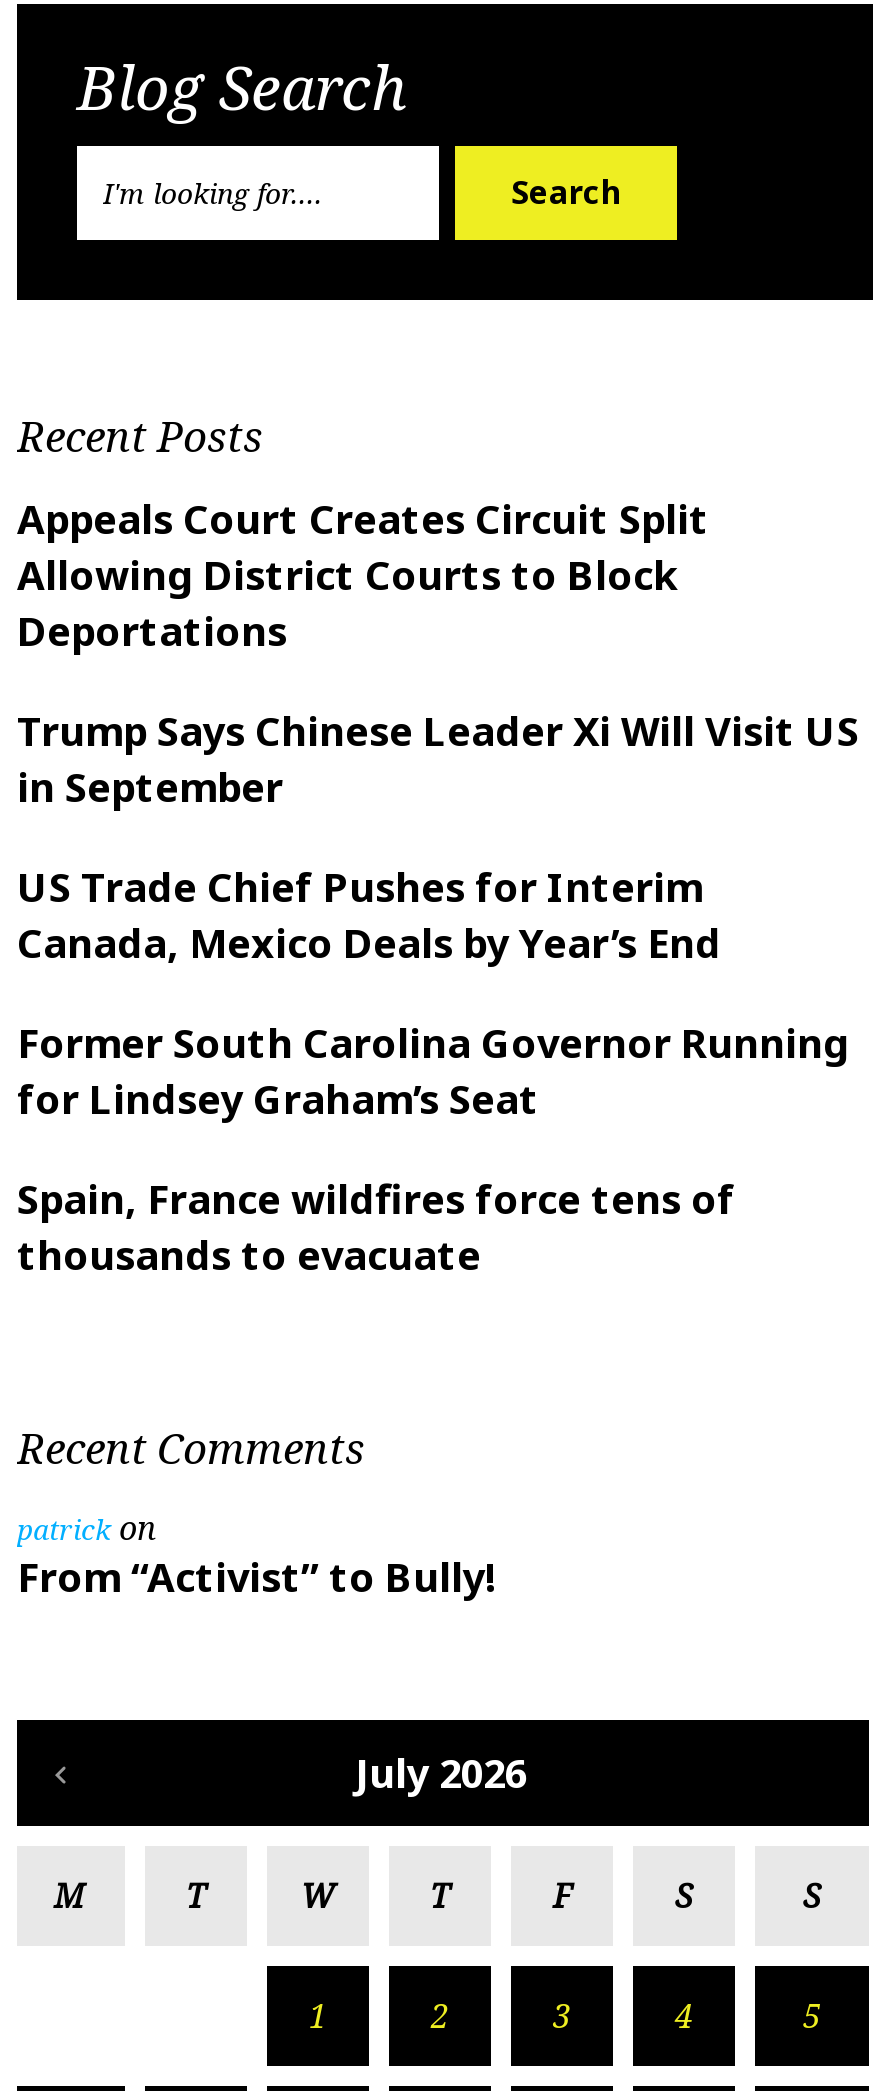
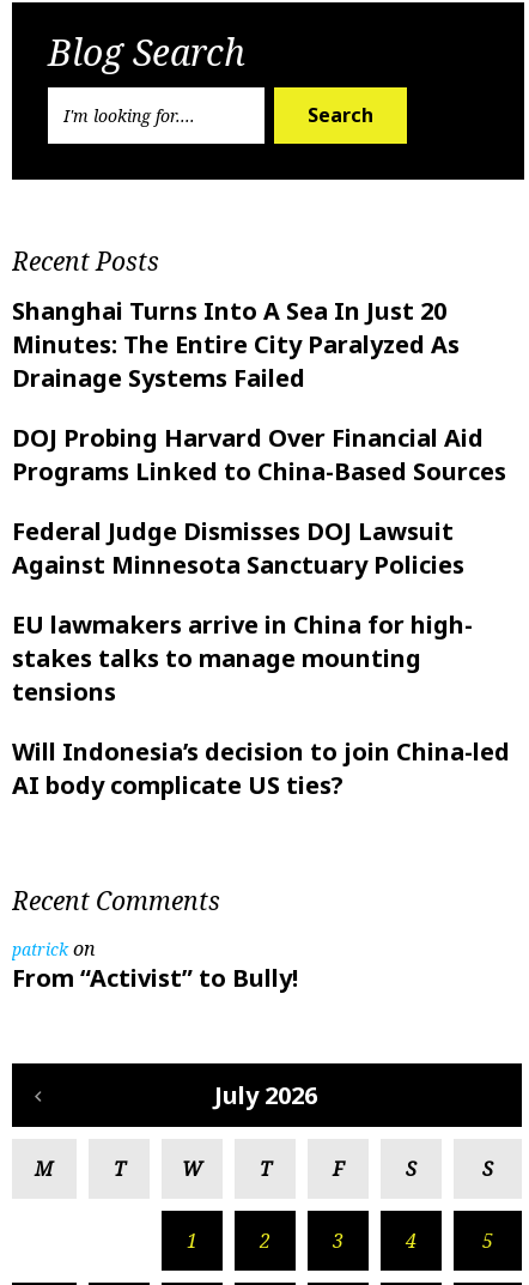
- Appeals Court Creates Circuit Split
- Allowing District Courts to Block
- Deportations
+ Shanghai Turns Into A Sea In Just 20
+ Minutes: The Entire City Paralyzed As
+ Drainage Systems Failed

- Trump Says Chinese Leader Xi Will Visit US
- in September
+ DOJ Probing Harvard Over Financial Aid
+ Programs Linked to China-Based Sources

- US Trade Chief Pushes for Interim
- Canada, Mexico Deals by Year’s End
+ Federal Judge Dismisses DOJ Lawsuit
+ Against Minnesota Sanctuary Policies

- Former South Carolina Governor Running
- for Lindsey Graham’s Seat
+ EU lawmakers arrive in China for high-
+ stakes talks to manage mounting
+ tensions

- Spain, France wildfires force tens of
- thousands to evacuate
+ Will Indonesia’s decision to join China-led
+ AI body complicate US ties?
